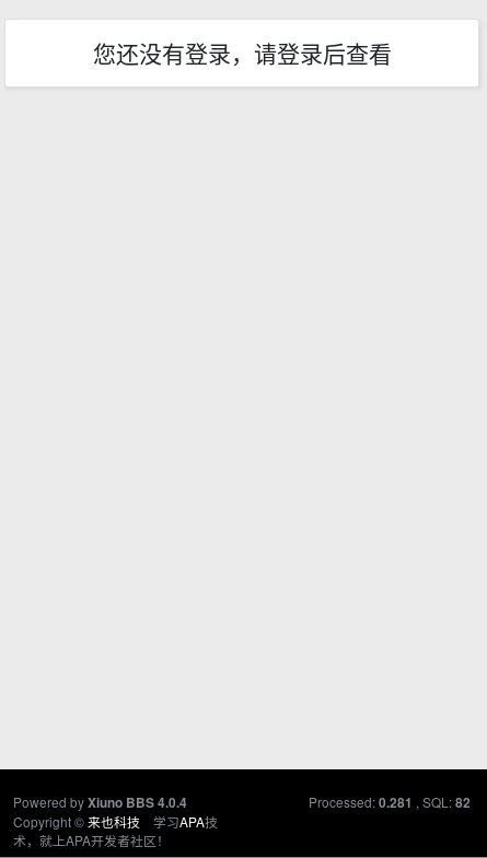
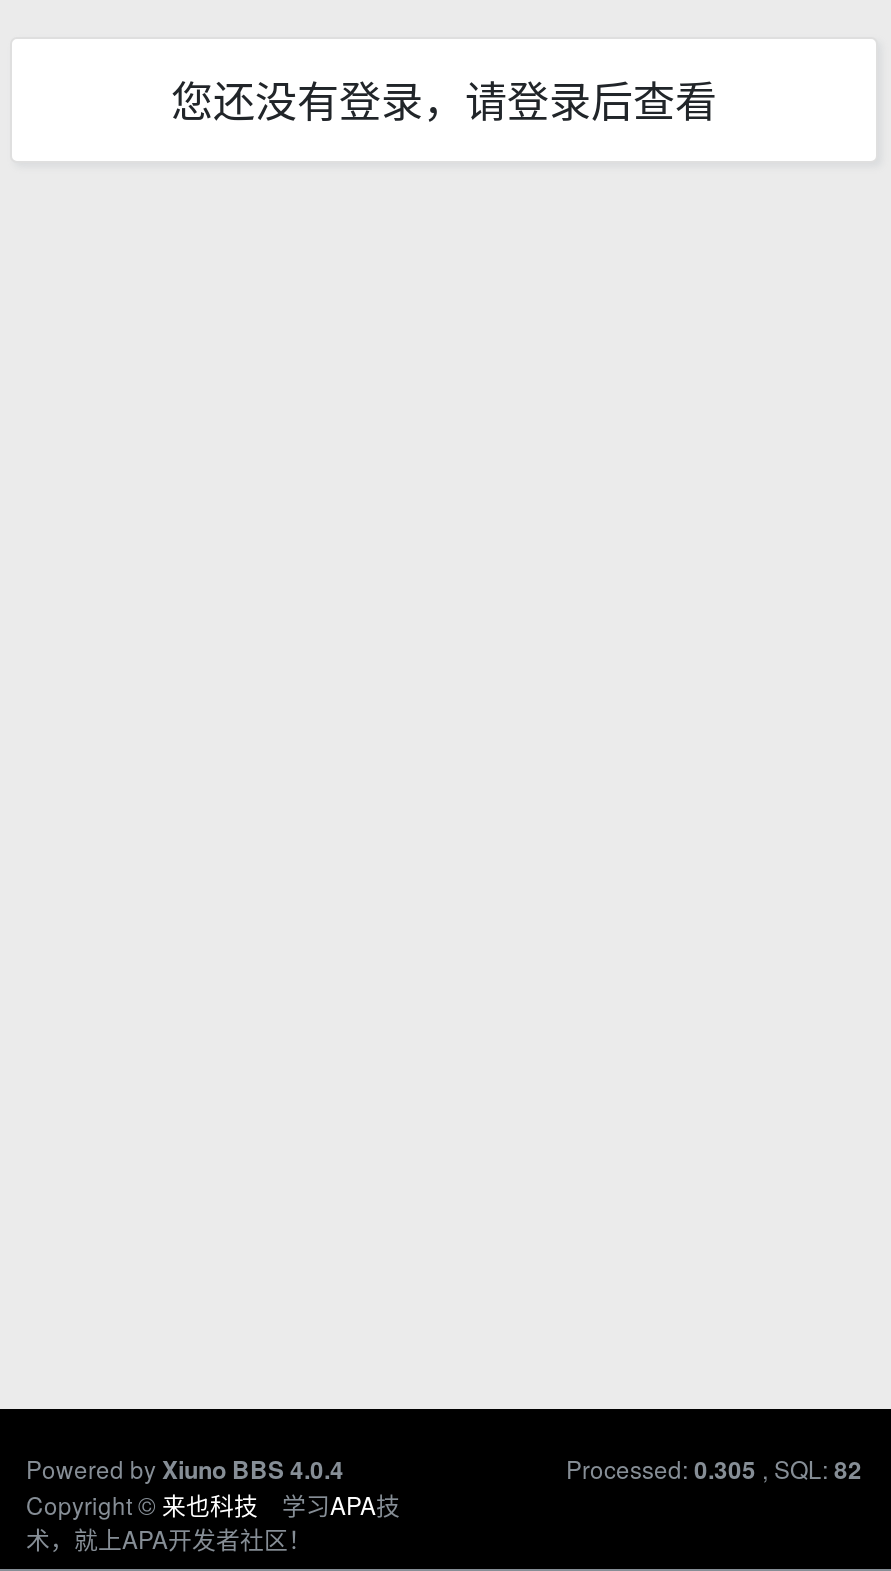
- Processed: 0.281, SQL: 82
+ Processed: 0.305, SQL: 82
